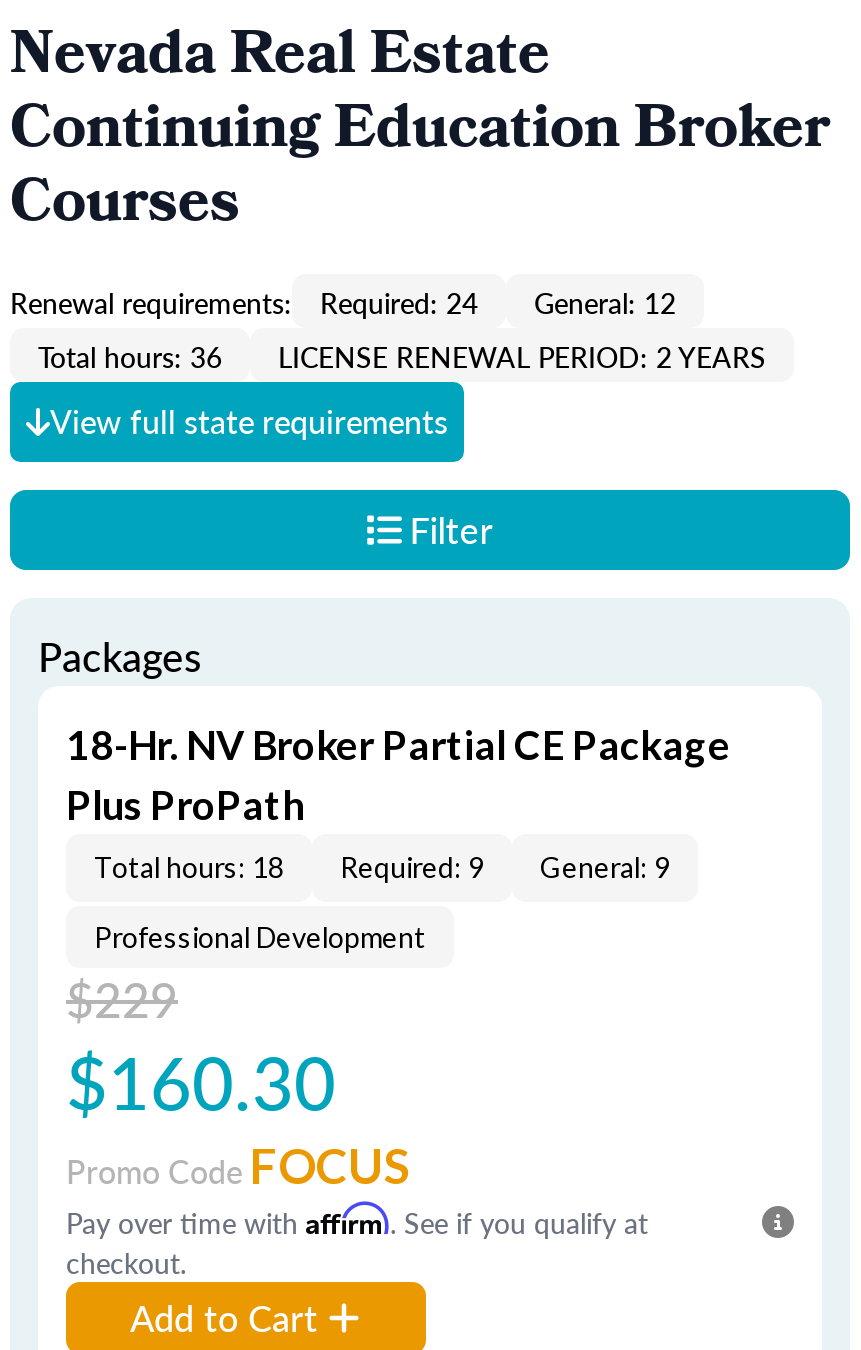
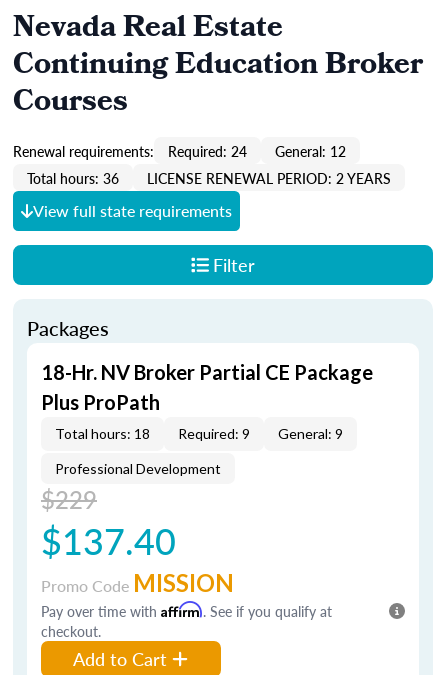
- $160.30
+ $137.40

- Promo Code FOCUS
+ Promo Code MISSION
